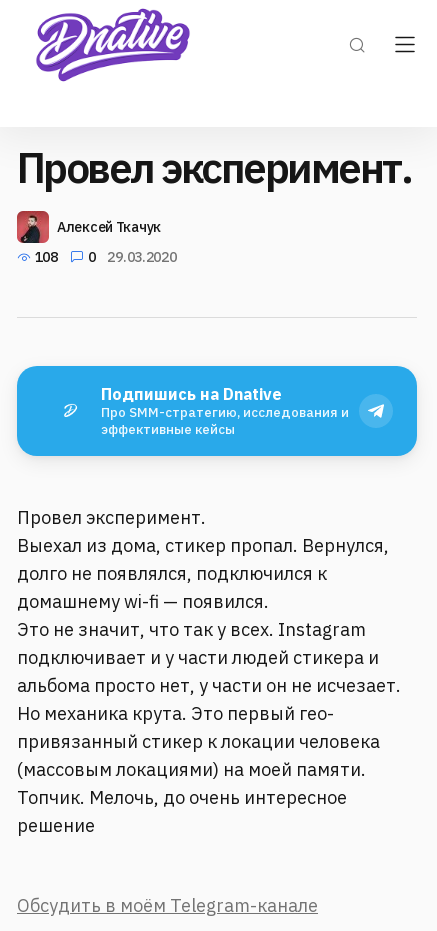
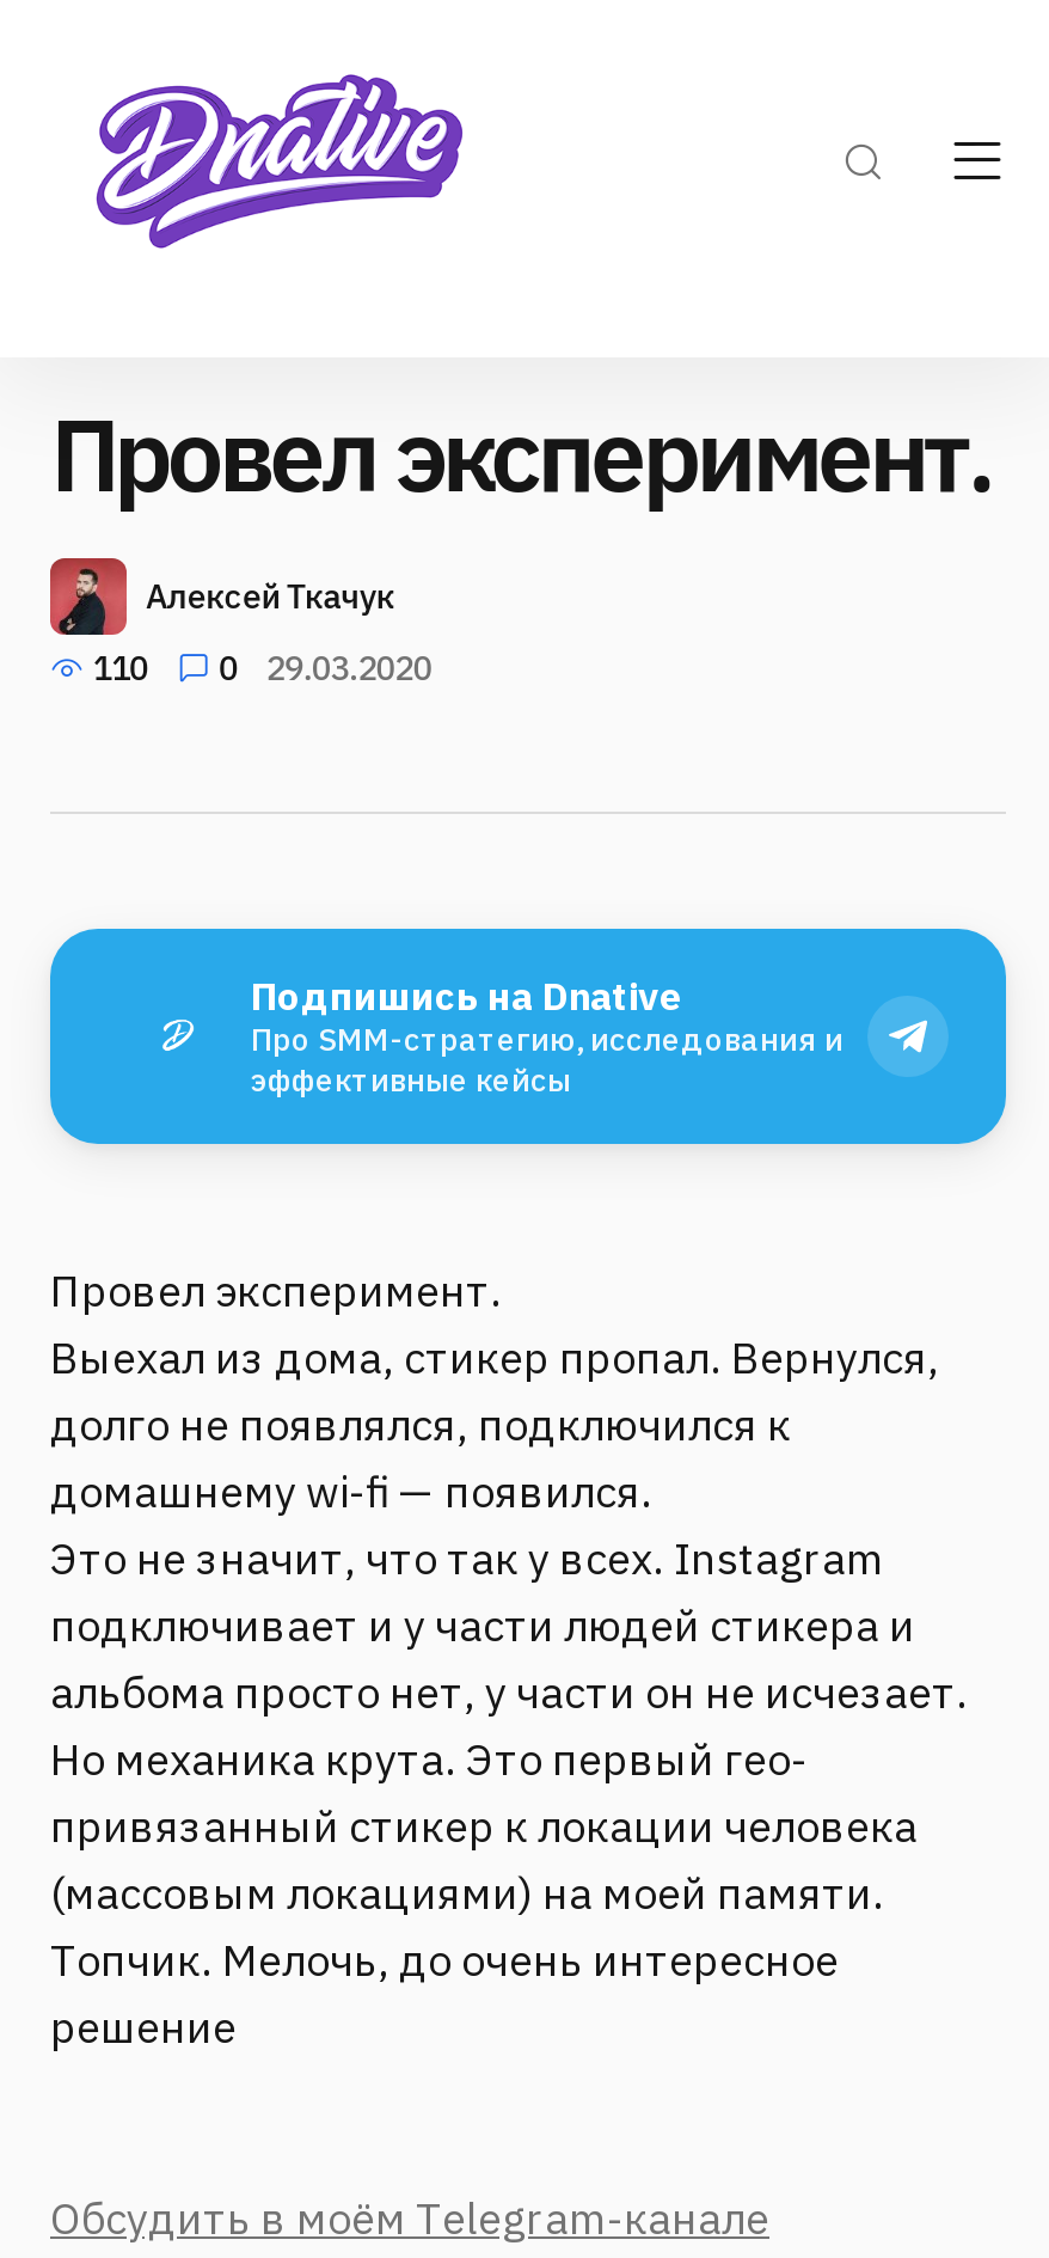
- 108 0 29.03.2020
+ 110 0 29.03.2020
